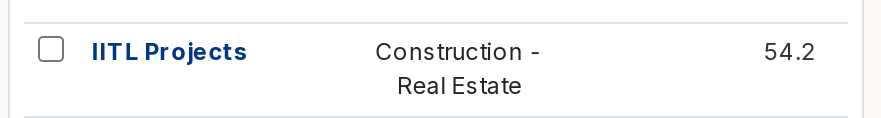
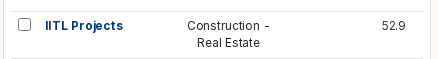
- 54.2
+ 52.9
